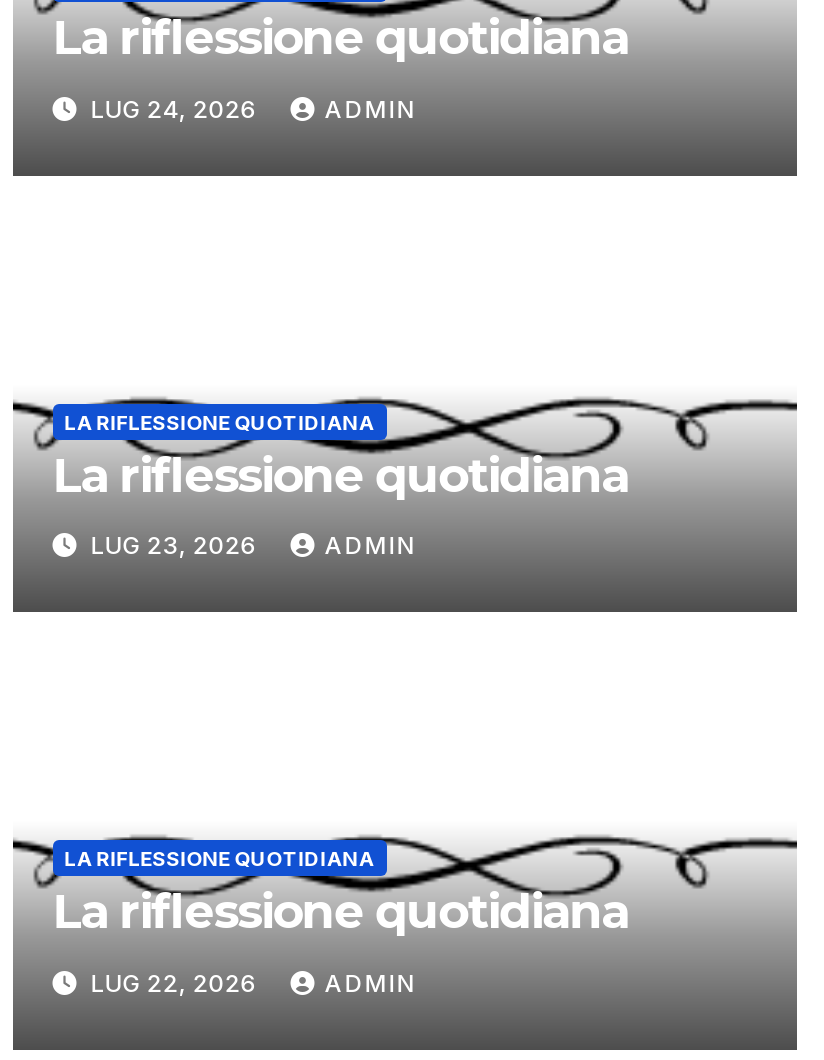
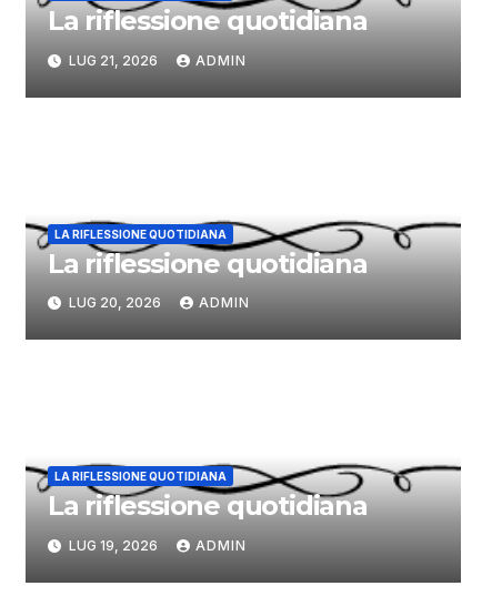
- LUG 24, 2026
+ LUG 21, 2026

- LUG 23, 2026
+ LUG 20, 2026

- LUG 22, 2026
+ LUG 19, 2026
